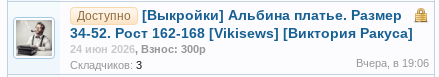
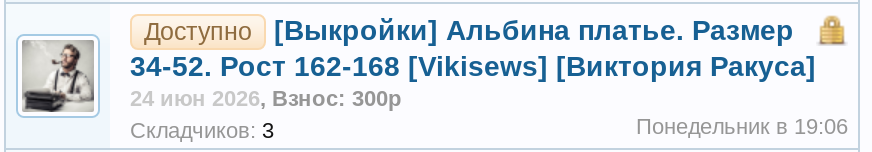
- Вчера, в 19:06
+ Понедельник в 19:06
